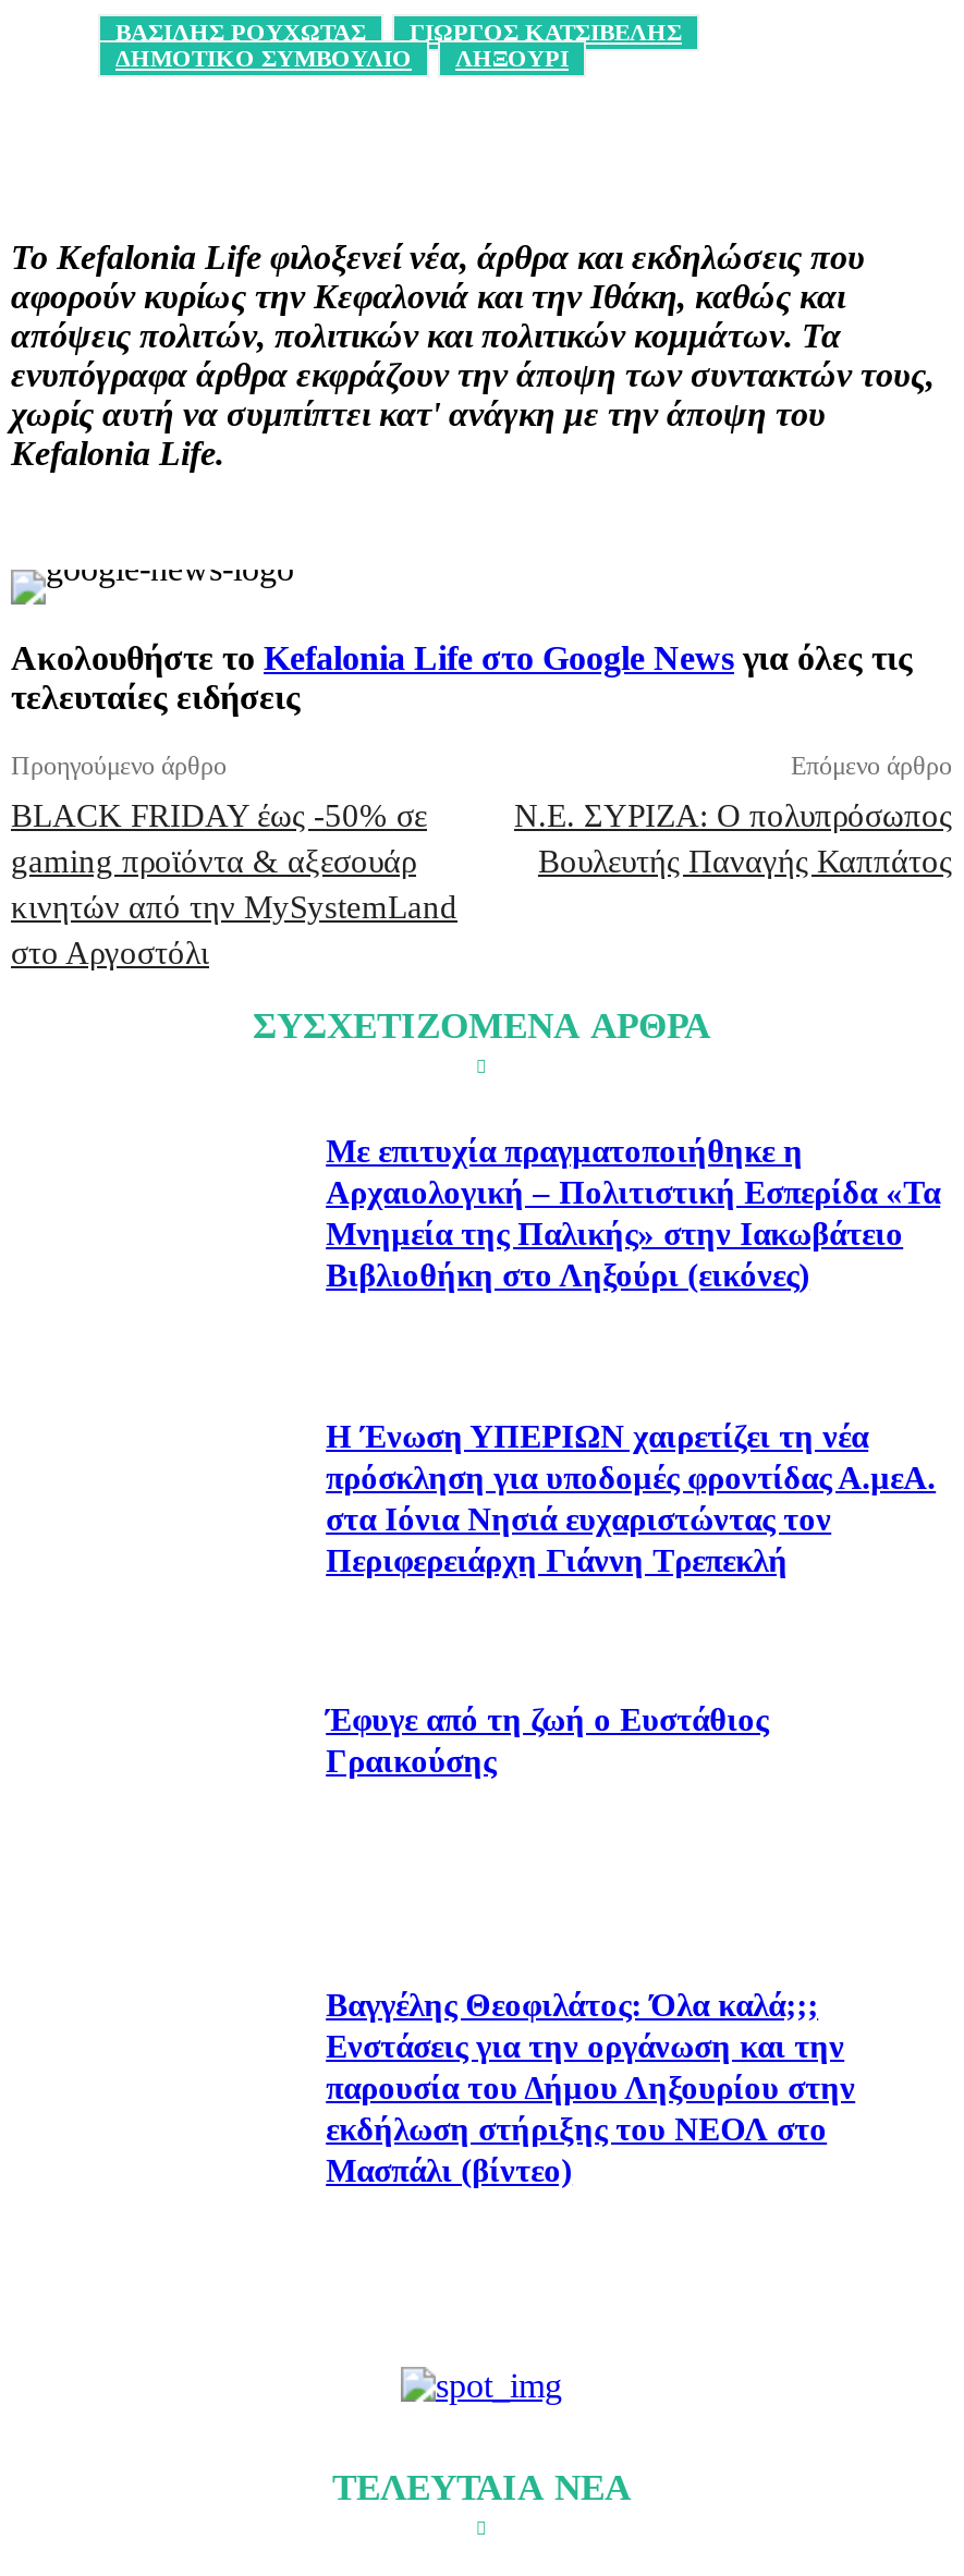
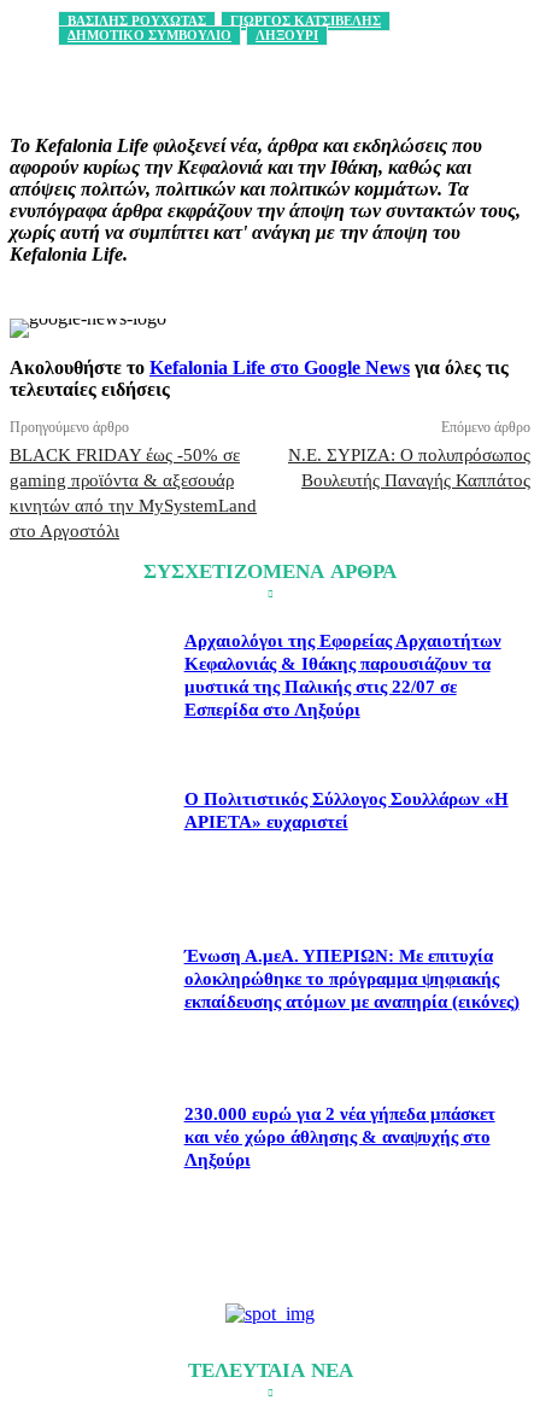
- Με επιτυχία πραγματοποιήθηκε η
- Αρχαιολογική – Πολιτιστική Εσπερίδα «Τα
- Μνημεία της Παλικής» στην Ιακωβάτειο
- Βιβλιοθήκη στο Ληξούρι (εικόνες)
+ Αρχαιολόγοι της Εφορείας Αρχαιοτήτων
+ Κεφαλονιάς & Ιθάκης παρουσιάζουν τα
+ μυστικά της Παλικής στις 22/07 σε
+ Εσπερίδα στο Ληξούρι

- Η Ένωση ΥΠΕΡΙΩΝ χαιρετίζει τη νέα
- πρόσκληση για υποδομές φροντίδας Α.μεΑ.
- στα Ιόνια Νησιά ευχαριστώντας τον
- Περιφερειάρχη Γιάννη Τρεπεκλή
+ Ο Πολιτιστικός Σύλλογος Σουλλάρων «Η
+ ΑΡΙΕΤΑ» ευχαριστεί

- Έφυγε από τη ζωή ο Ευστάθιος
- Γραικούσης
+ Ένωση Α.μεΑ. ΥΠΕΡΙΩΝ: Με επιτυχία
+ ολοκληρώθηκε το πρόγραμμα ψηφιακής
+ εκπαίδευσης ατόμων με αναπηρία (εικόνες)

- Βαγγέλης Θεοφιλάτος: Όλα καλά;;;
- Ενστάσεις για την οργάνωση και την
- παρουσία του Δήμου Ληξουρίου στην
- εκδήλωση στήριξης του ΝΕΟΛ στο
- Μασπάλι (βίντεο)
+ 230.000 ευρώ για 2 νέα γήπεδα μπάσκετ
+ και νέο χώρο άθλησης & αναψυχής στο
+ Ληξούρι
